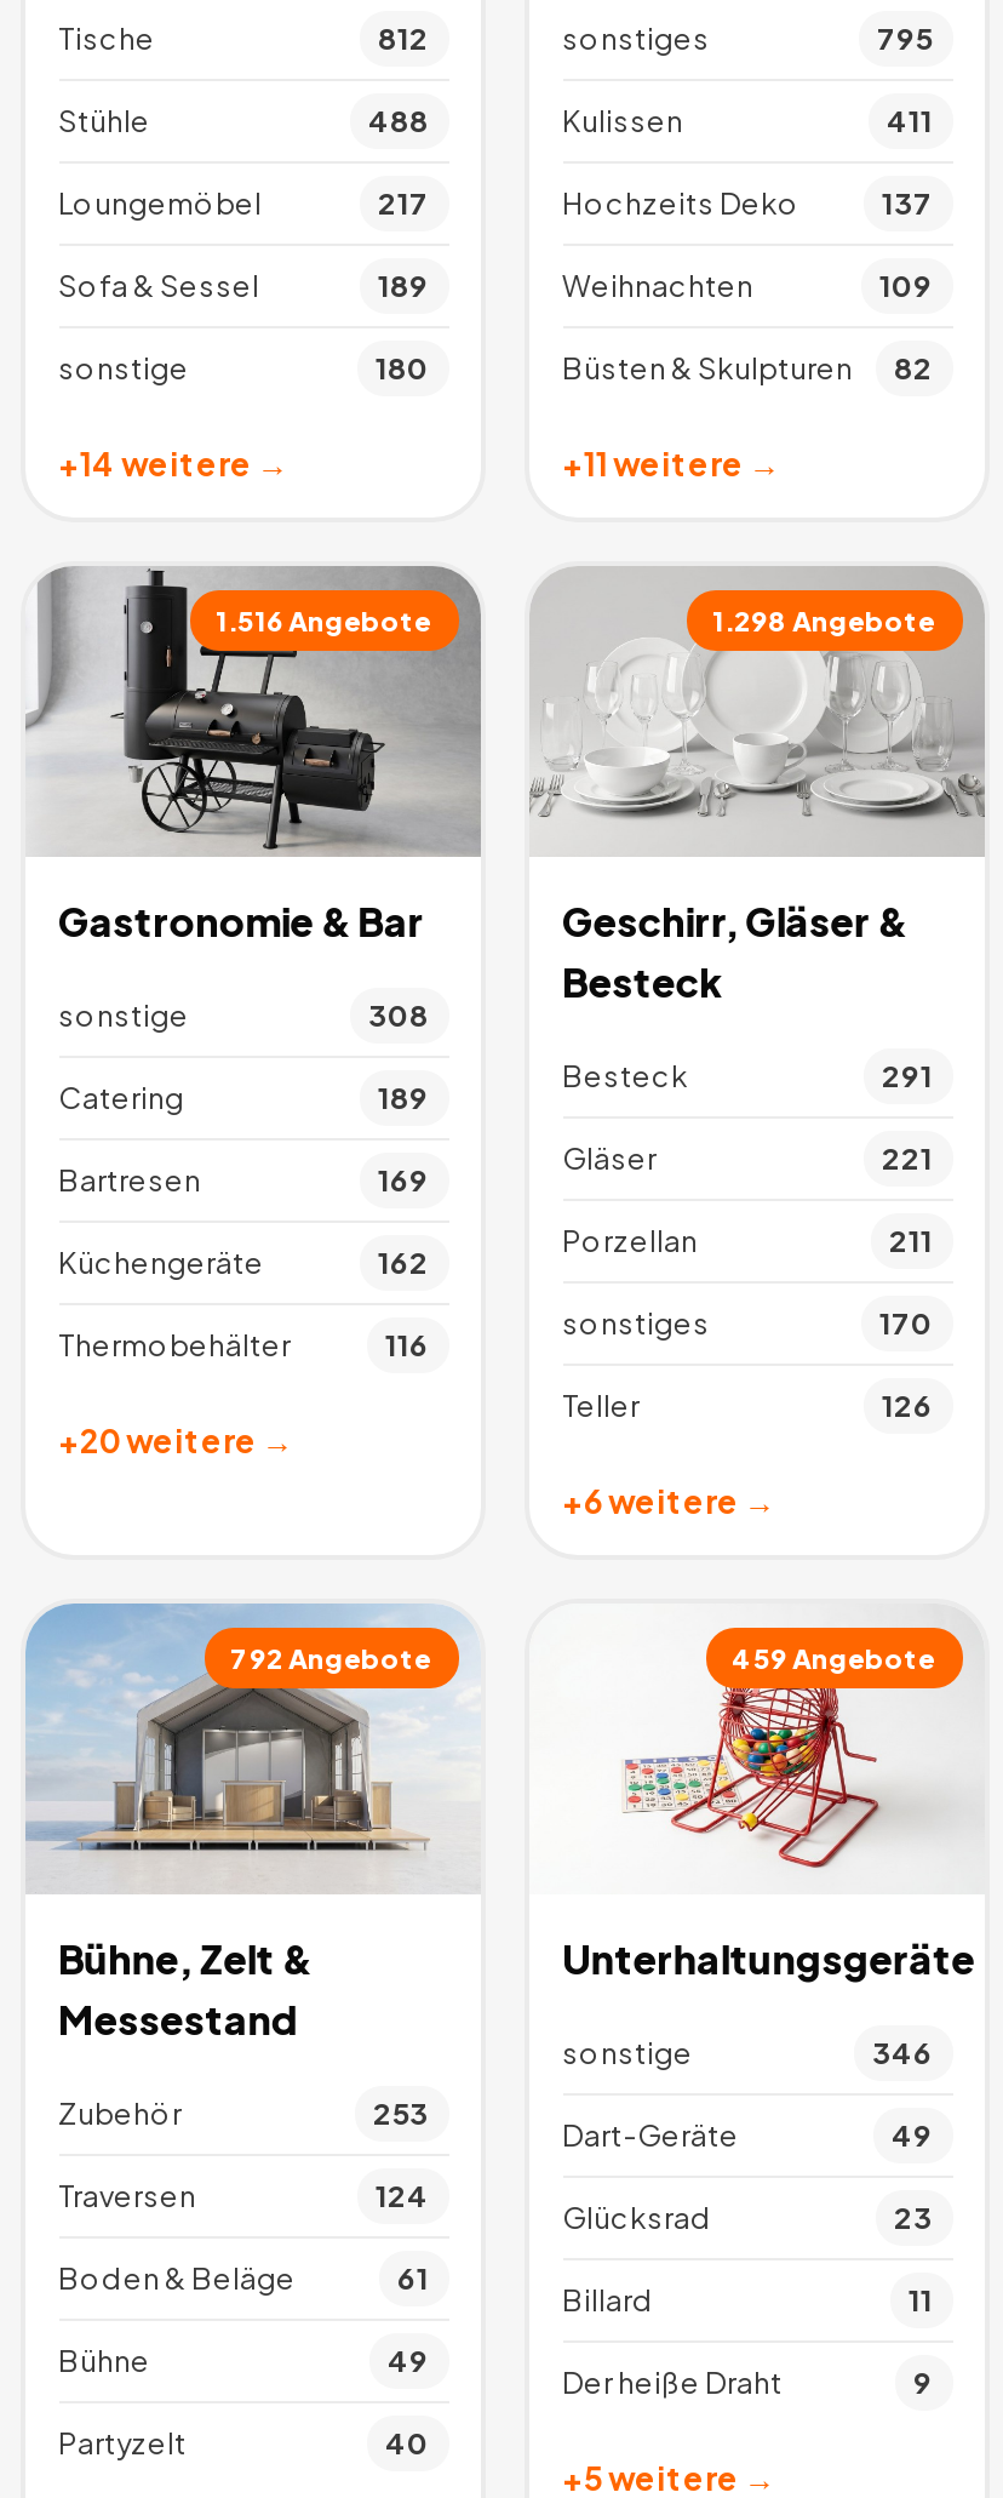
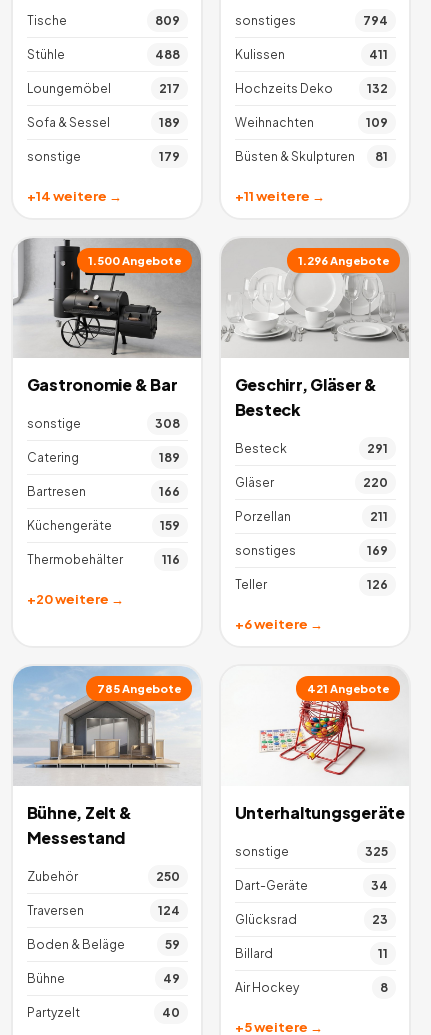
- 812
+ 809

- 795
+ 794

- 137
+ 132

- 180
+ 179

- Büsten & Skulpturen 82
+ Büsten & Skulpturen 81

- 1.516 Angebote
+ 1.500 Angebote

- 1.298 Angebote
+ 1.296 Angebote

- 221
+ 220

- 169
+ 166

- 162
+ 159

- 170
+ 169

- 792 Angebote
+ 785 Angebote

- 459 Angebote
+ 421 Angebote

- 346
+ 325

- 253
+ 250

- 49
+ 34

- 61
+ 59

- Der heiße Draht
- 9
+ Air Hockey
+ 8
